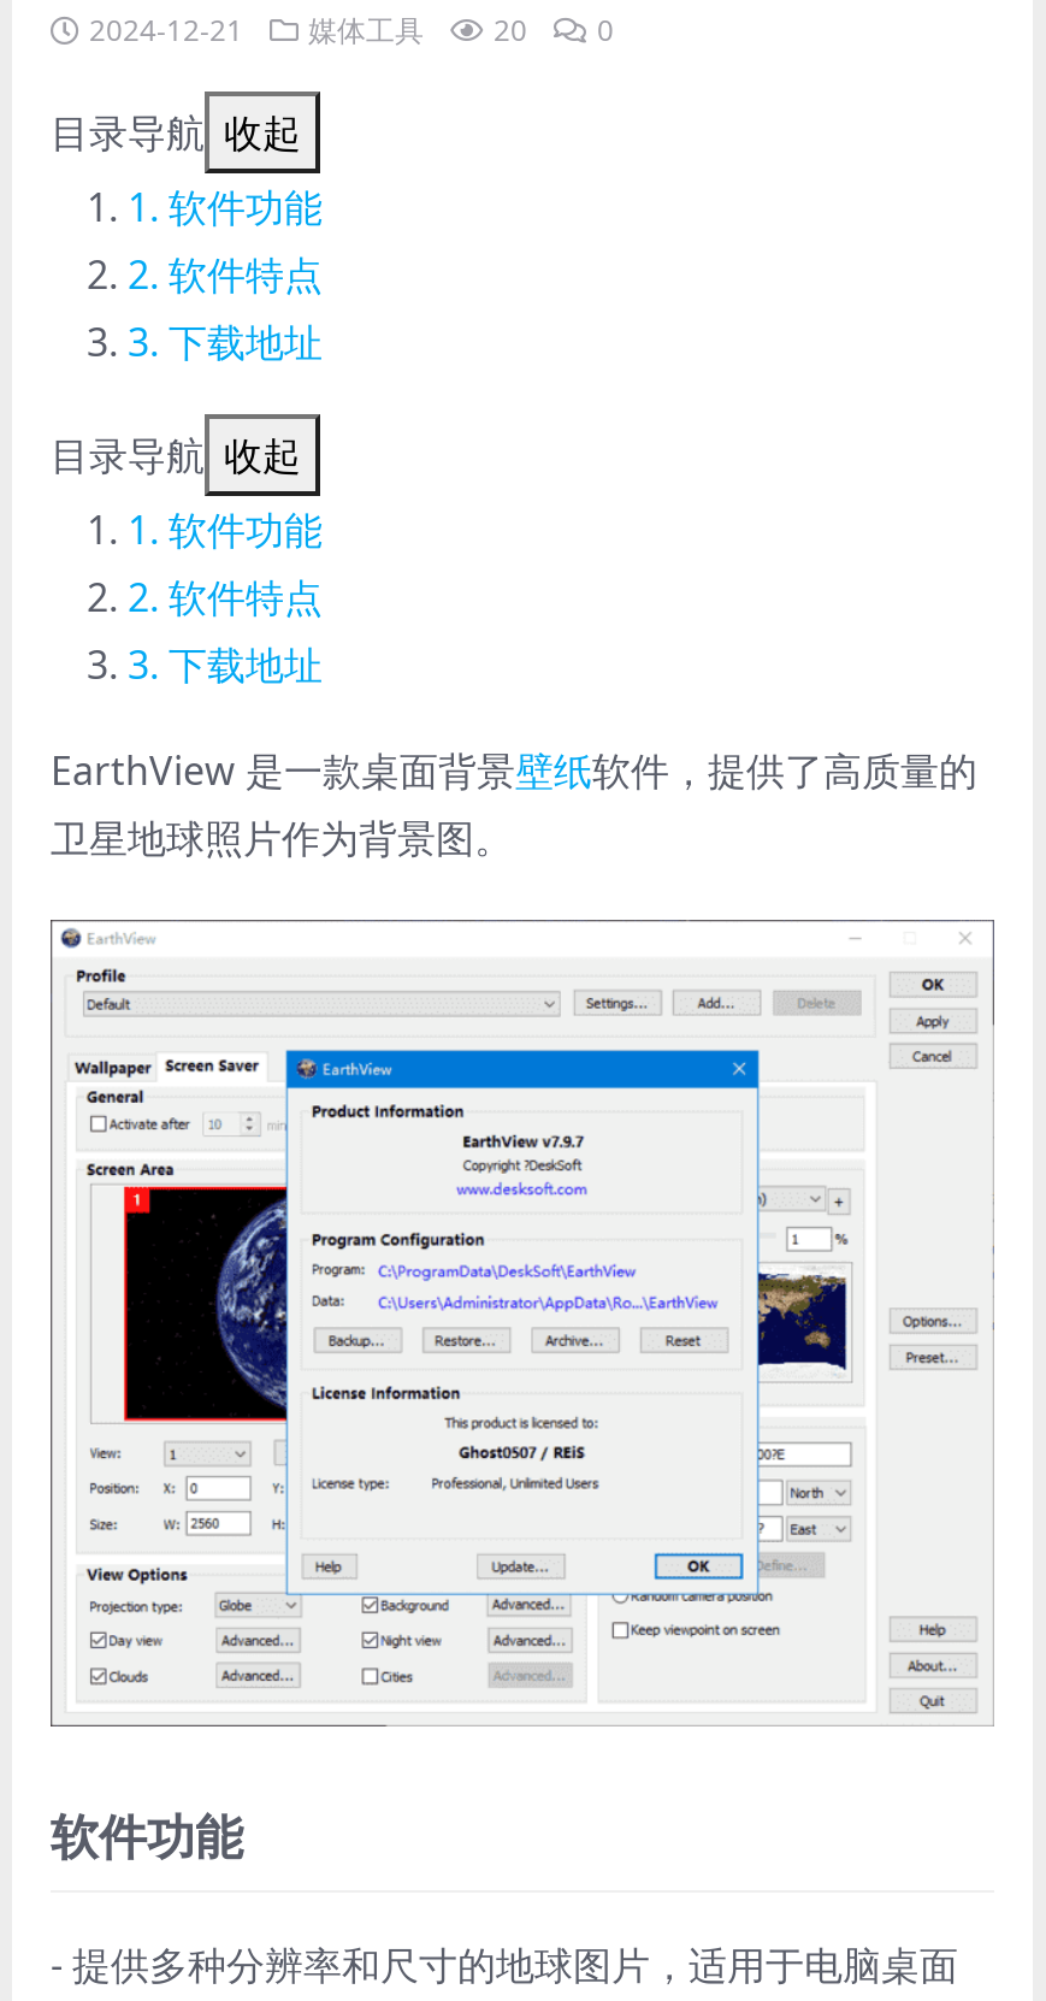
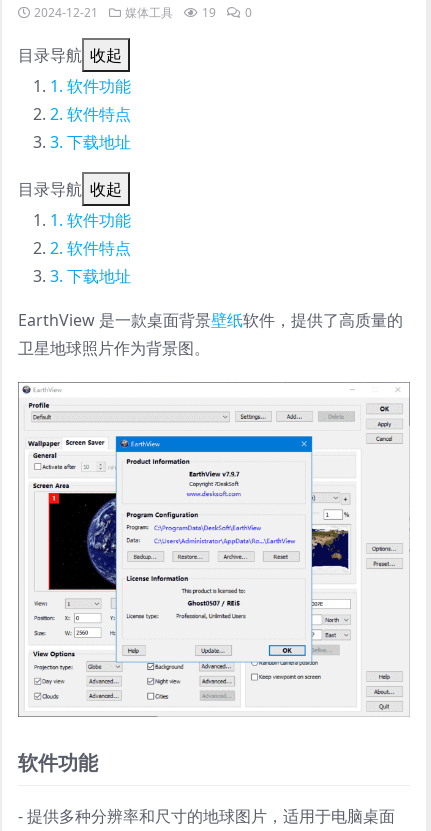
- 2024-12-21 媒体工具 20 0
+ 2024-12-21 媒体工具 19 0
